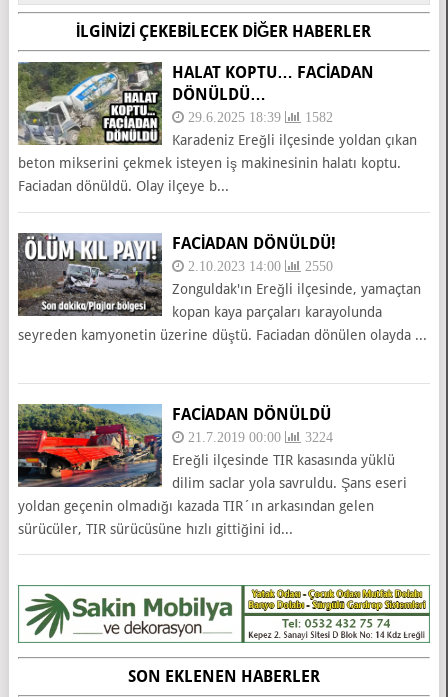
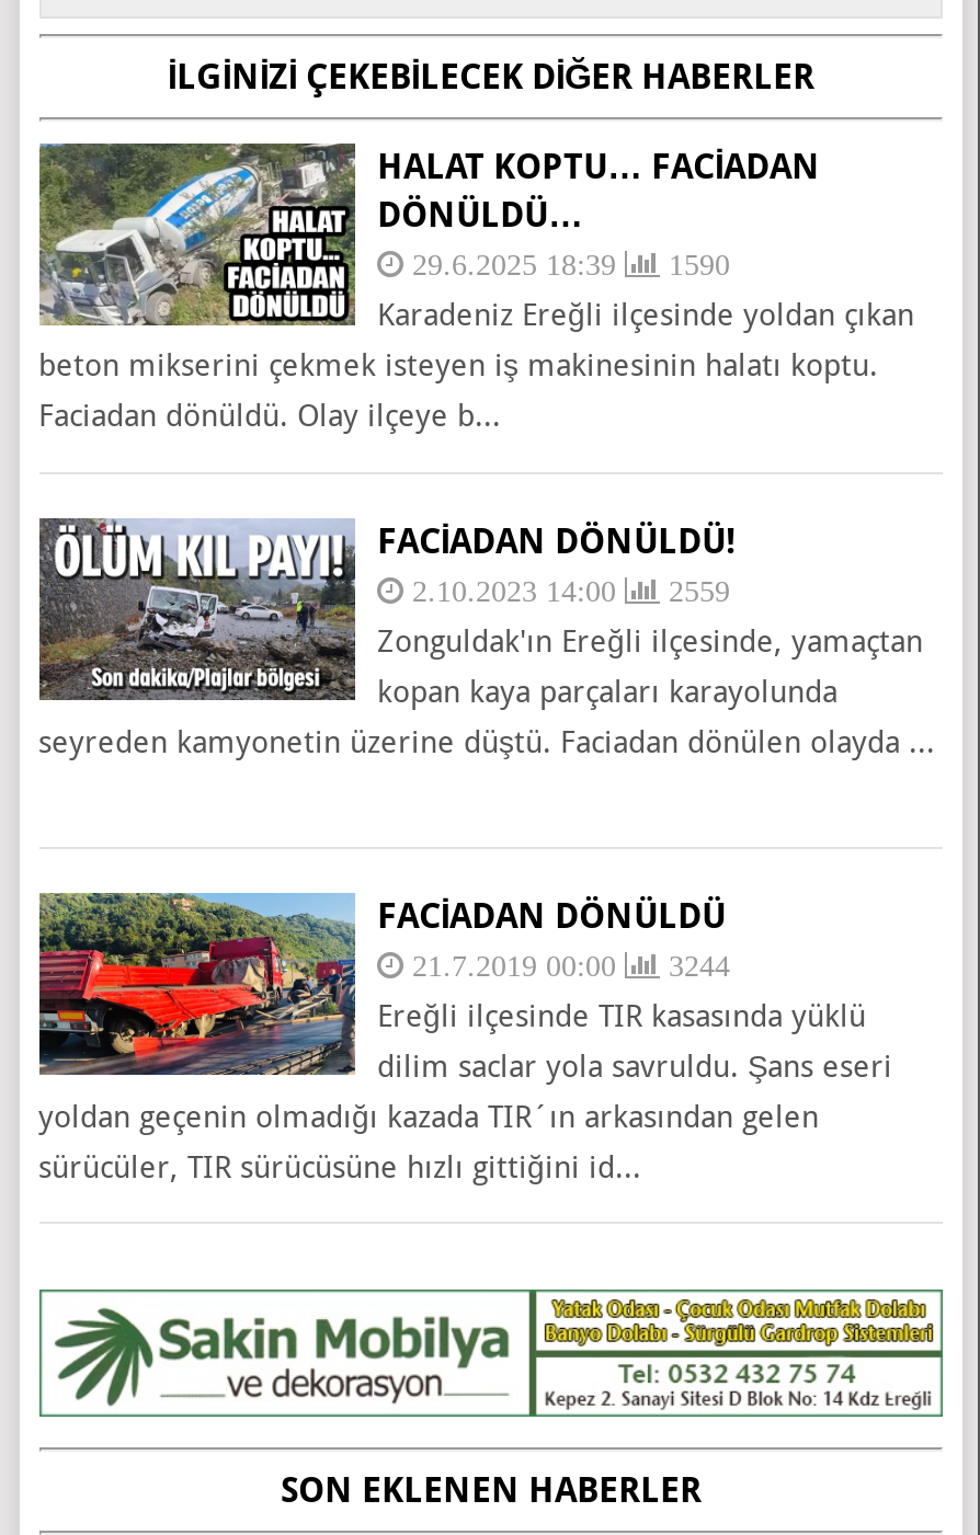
- 29.6.2025 18:39 1582
+ 29.6.2025 18:39 1590

- 2.10.2023 14:00 2550
+ 2.10.2023 14:00 2559

- 21.7.2019 00:00 3224
+ 21.7.2019 00:00 3244
